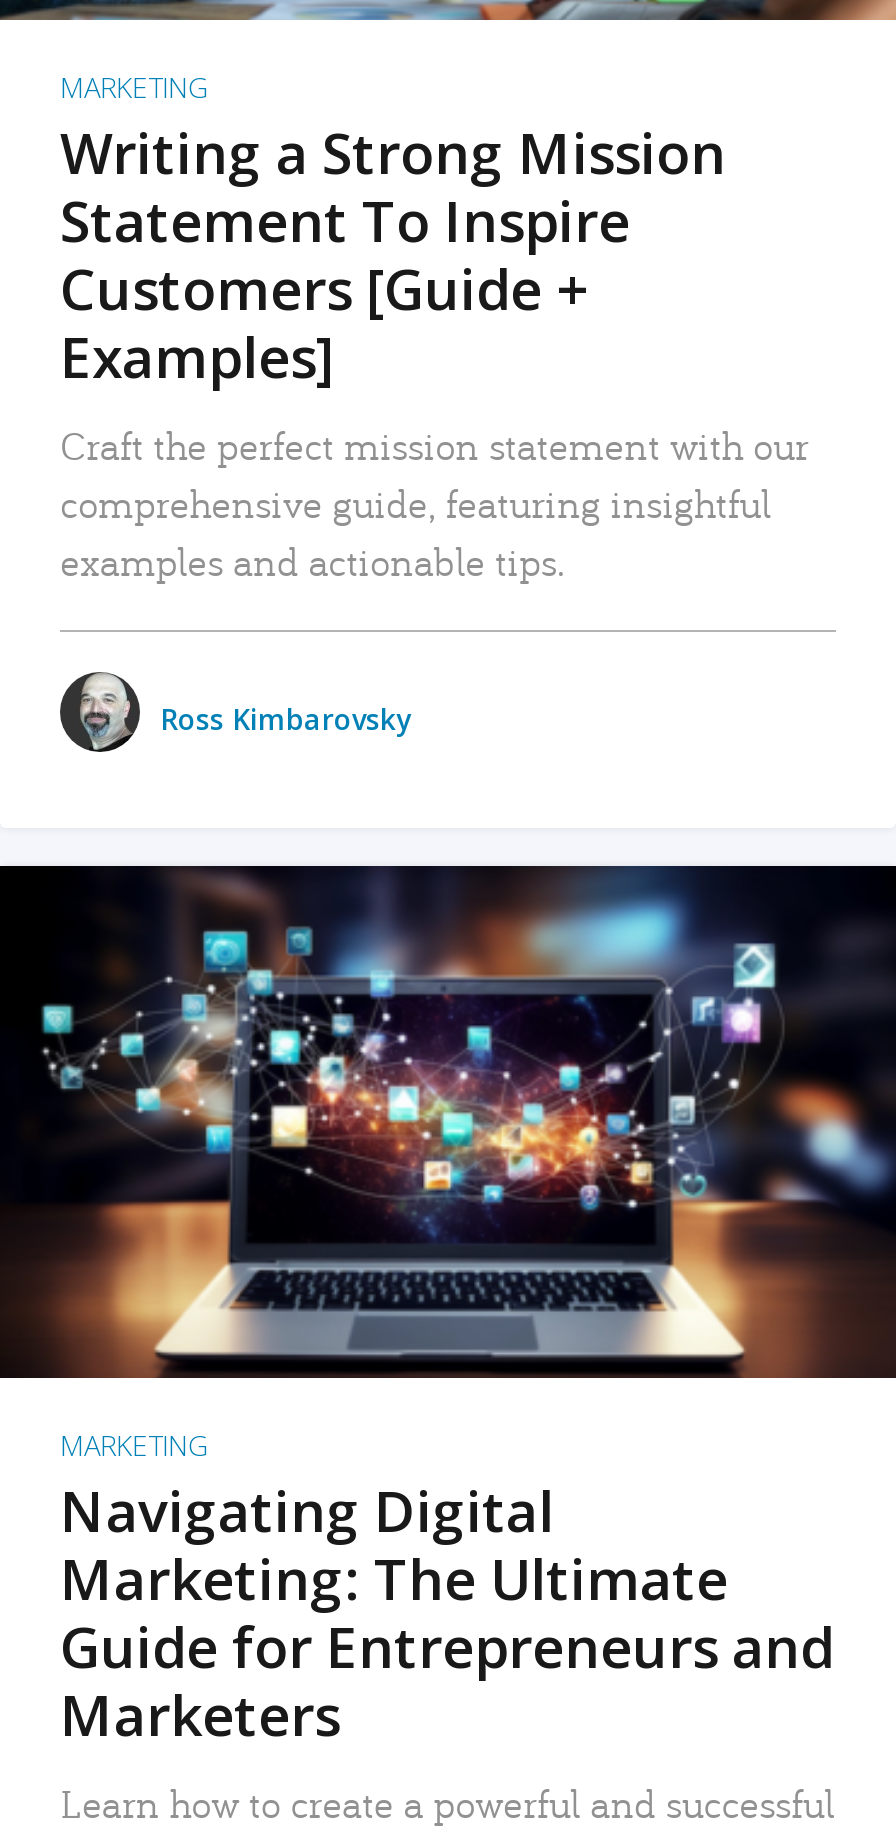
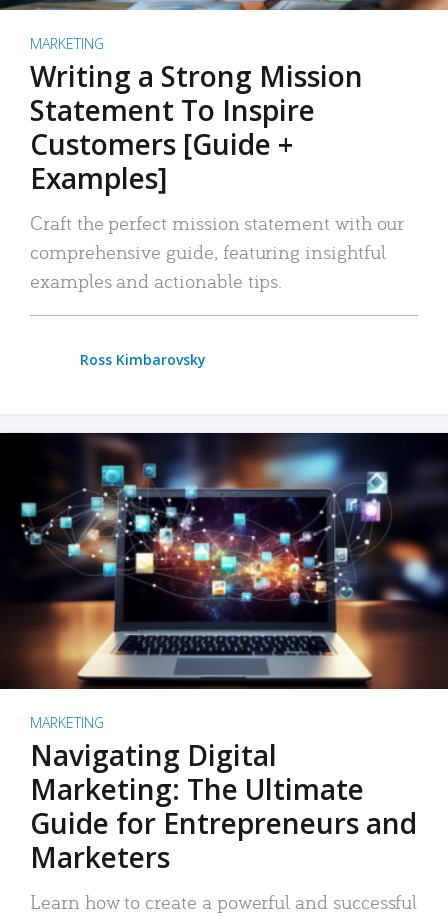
- [image]
